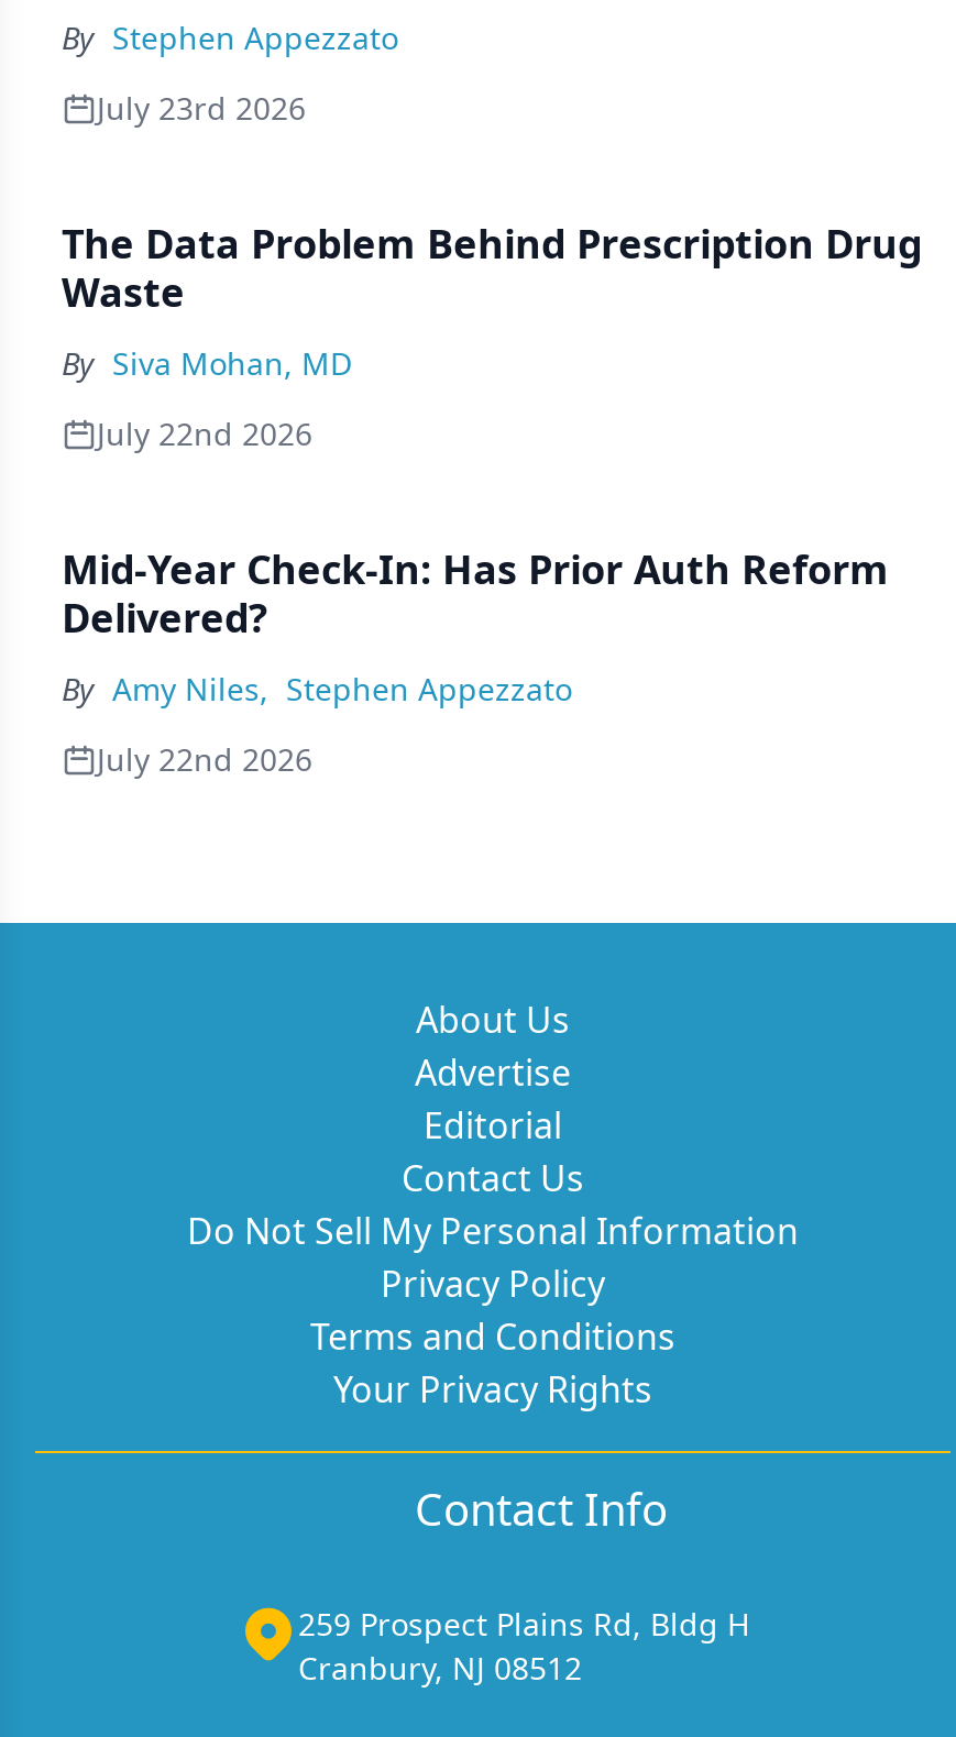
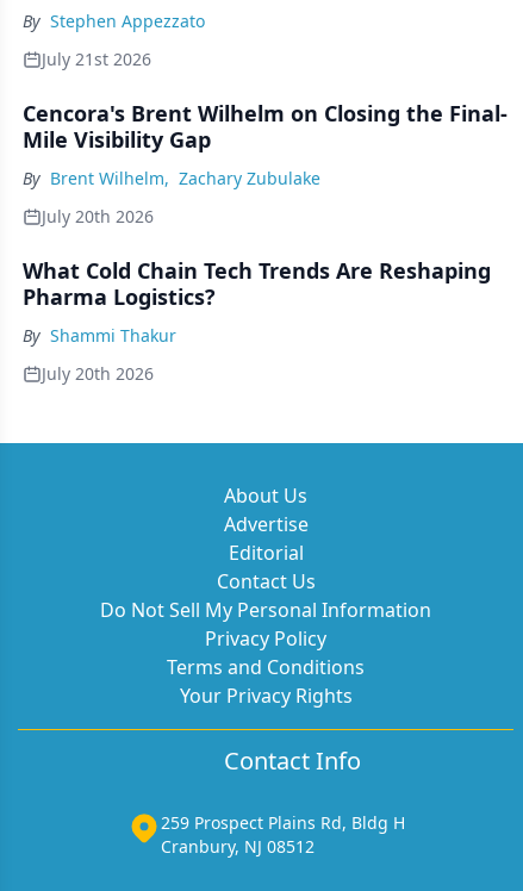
- July 23rd 2026
+ July 21st 2026

- The Data Problem Behind Prescription Drug
- Waste
+ Cencora's Brent Wilhelm on Closing the Final-
+ Mile Visibility Gap

- By Siva Mohan, MD
+ By Brent Wilhelm, Zachary Zubulake

- July 22nd 2026
+ July 20th 2026

- Mid-Year Check-In: Has Prior Auth Reform
- Delivered?
+ What Cold Chain Tech Trends Are Reshaping
+ Pharma Logistics?

- By Amy Niles, Stephen Appezzato
+ By Shammi Thakur

- July 22nd 2026
+ July 20th 2026
